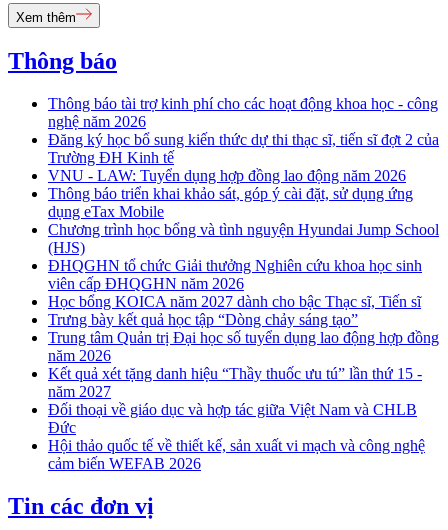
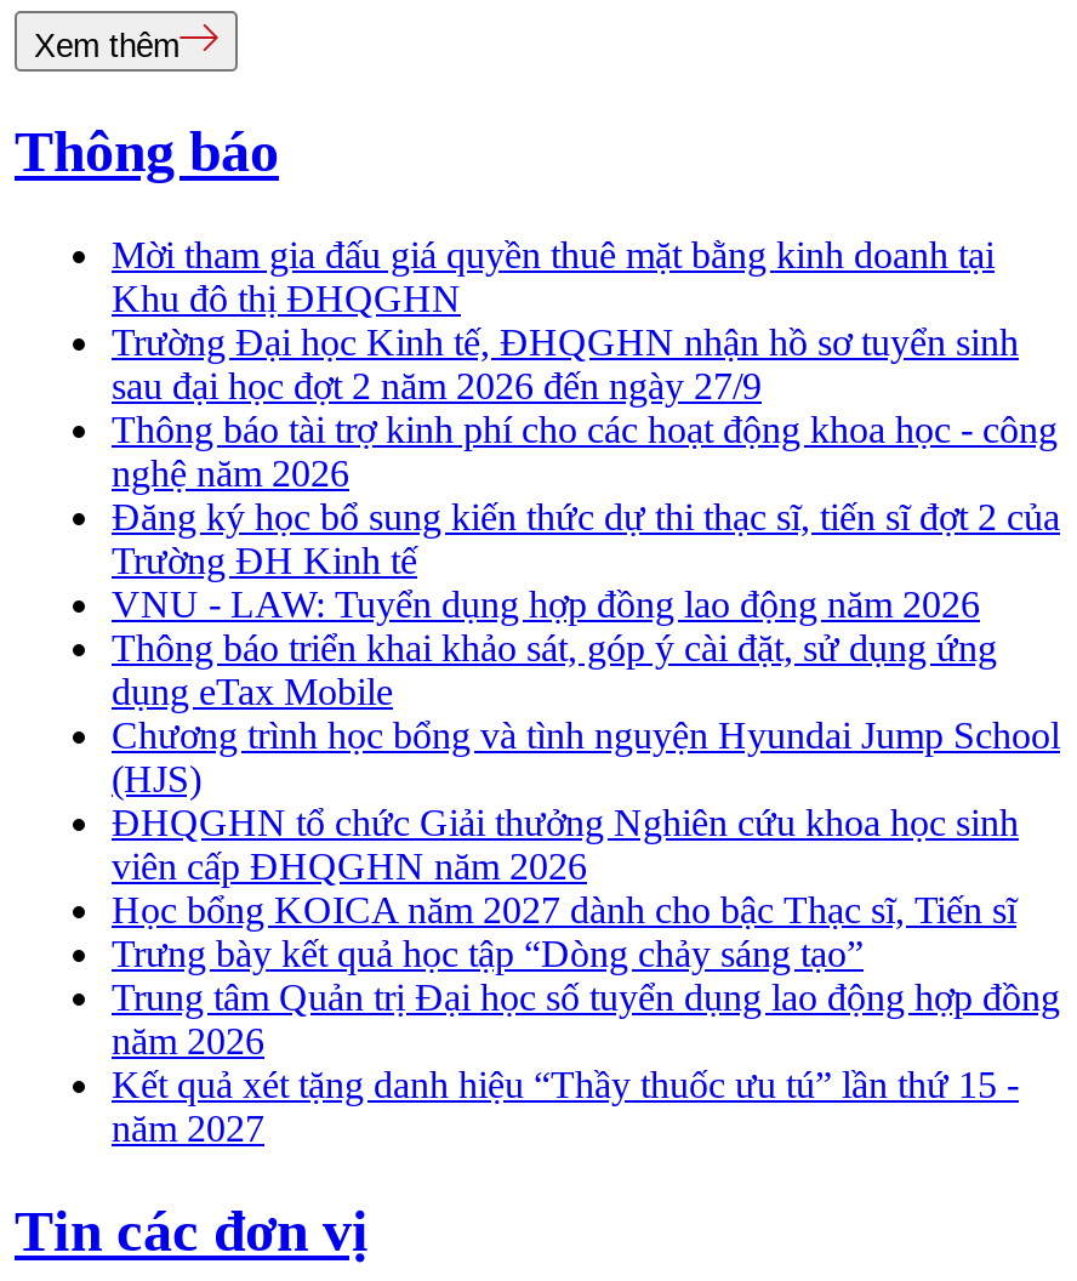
+ Mời tham gia đấu giá quyền thuê mặt bằng kinh doanh tại
+ Khu đô thị ĐHQGHN
+ Trường Đại học Kinh tế, ĐHQGHN nhận hồ sơ tuyển sinh
+ sau đại học đợt 2 năm 2026 đến ngày 27/9

moved down: Thông báo tài trợ kinh phí cho các hoạt động khoa học - công | nghệ năm 2026 | Đăng ký học bổ sung kiến thức dự thi thạc sĩ, tiến sĩ đợt 2 của | ... | Kết quả xét tặng danh hiệu “Thầy thuốc ưu tú” lần thứ 15 - | năm 2027

- Đối thoại về giáo dục và hợp tác giữa Việt Nam và CHLB
- Đức
- Hội thảo quốc tế về thiết kế, sản xuất vi mạch và công nghệ
- cảm biến WEFAB 2026
